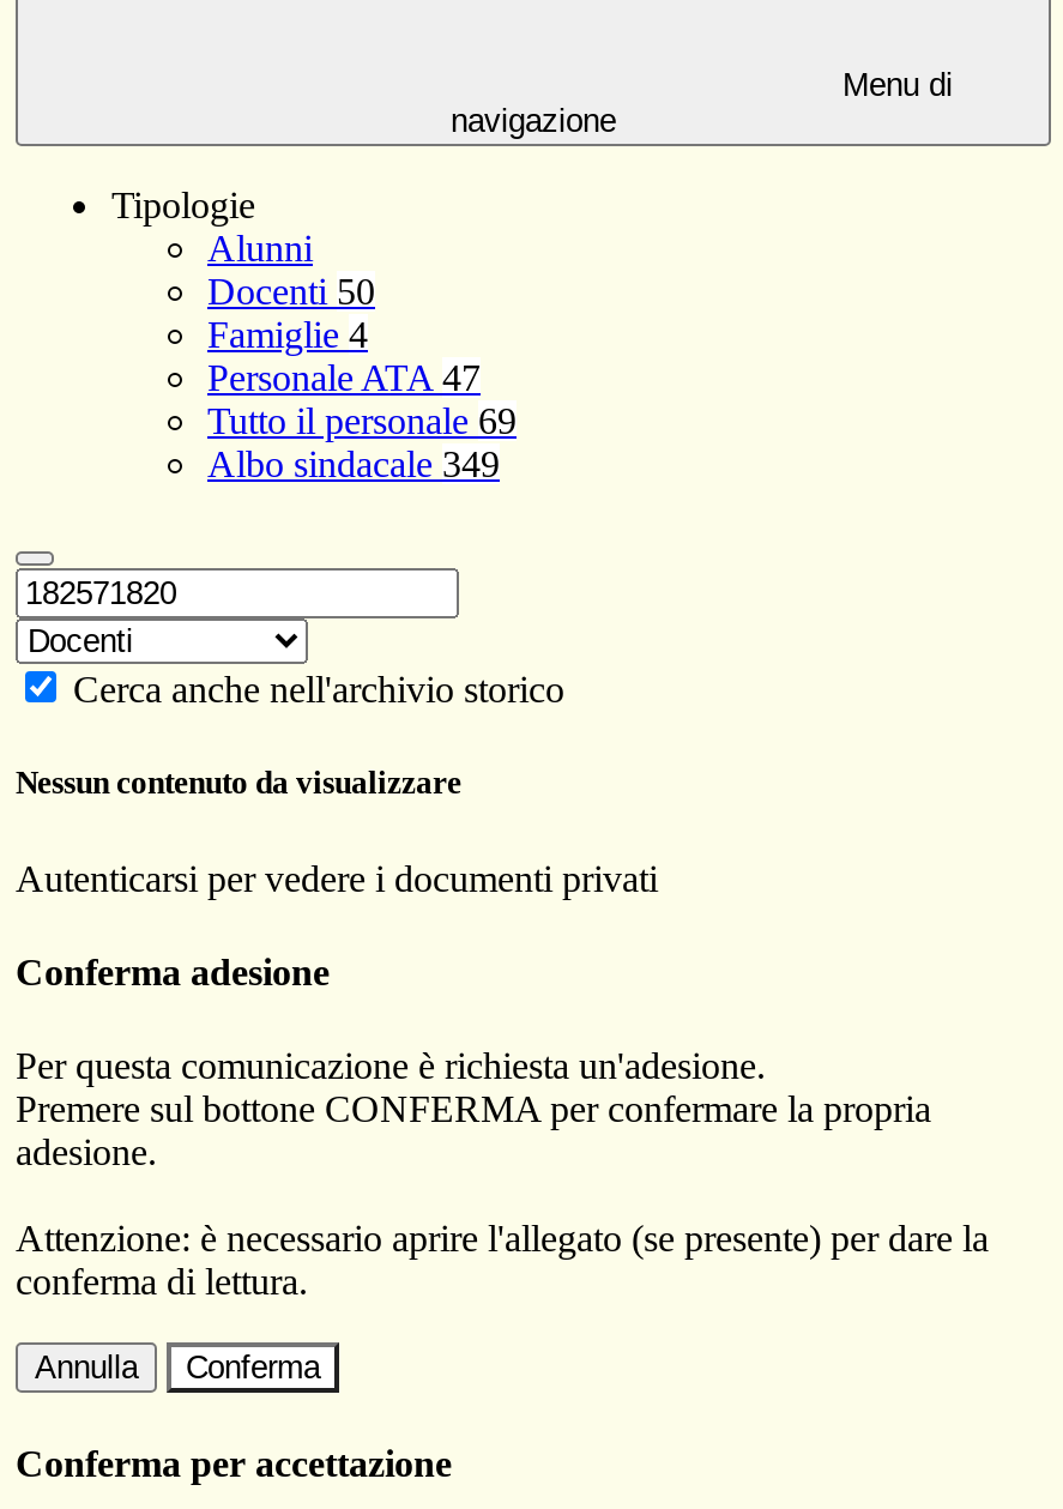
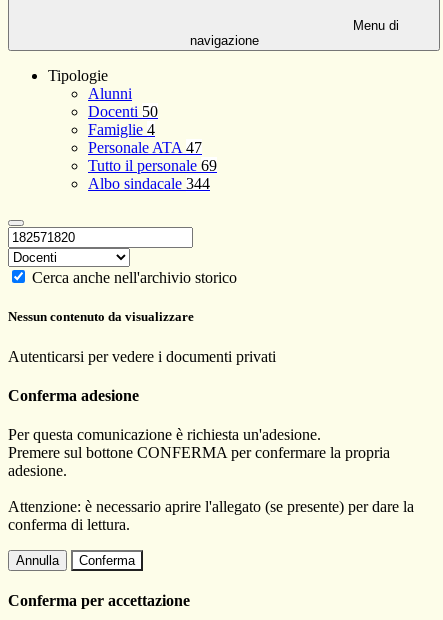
- Albo sindacale 349
+ Albo sindacale 344
